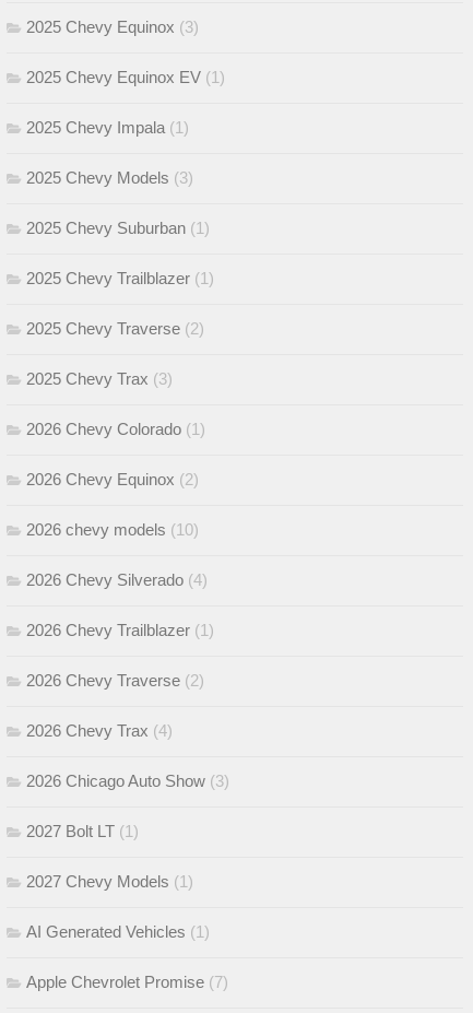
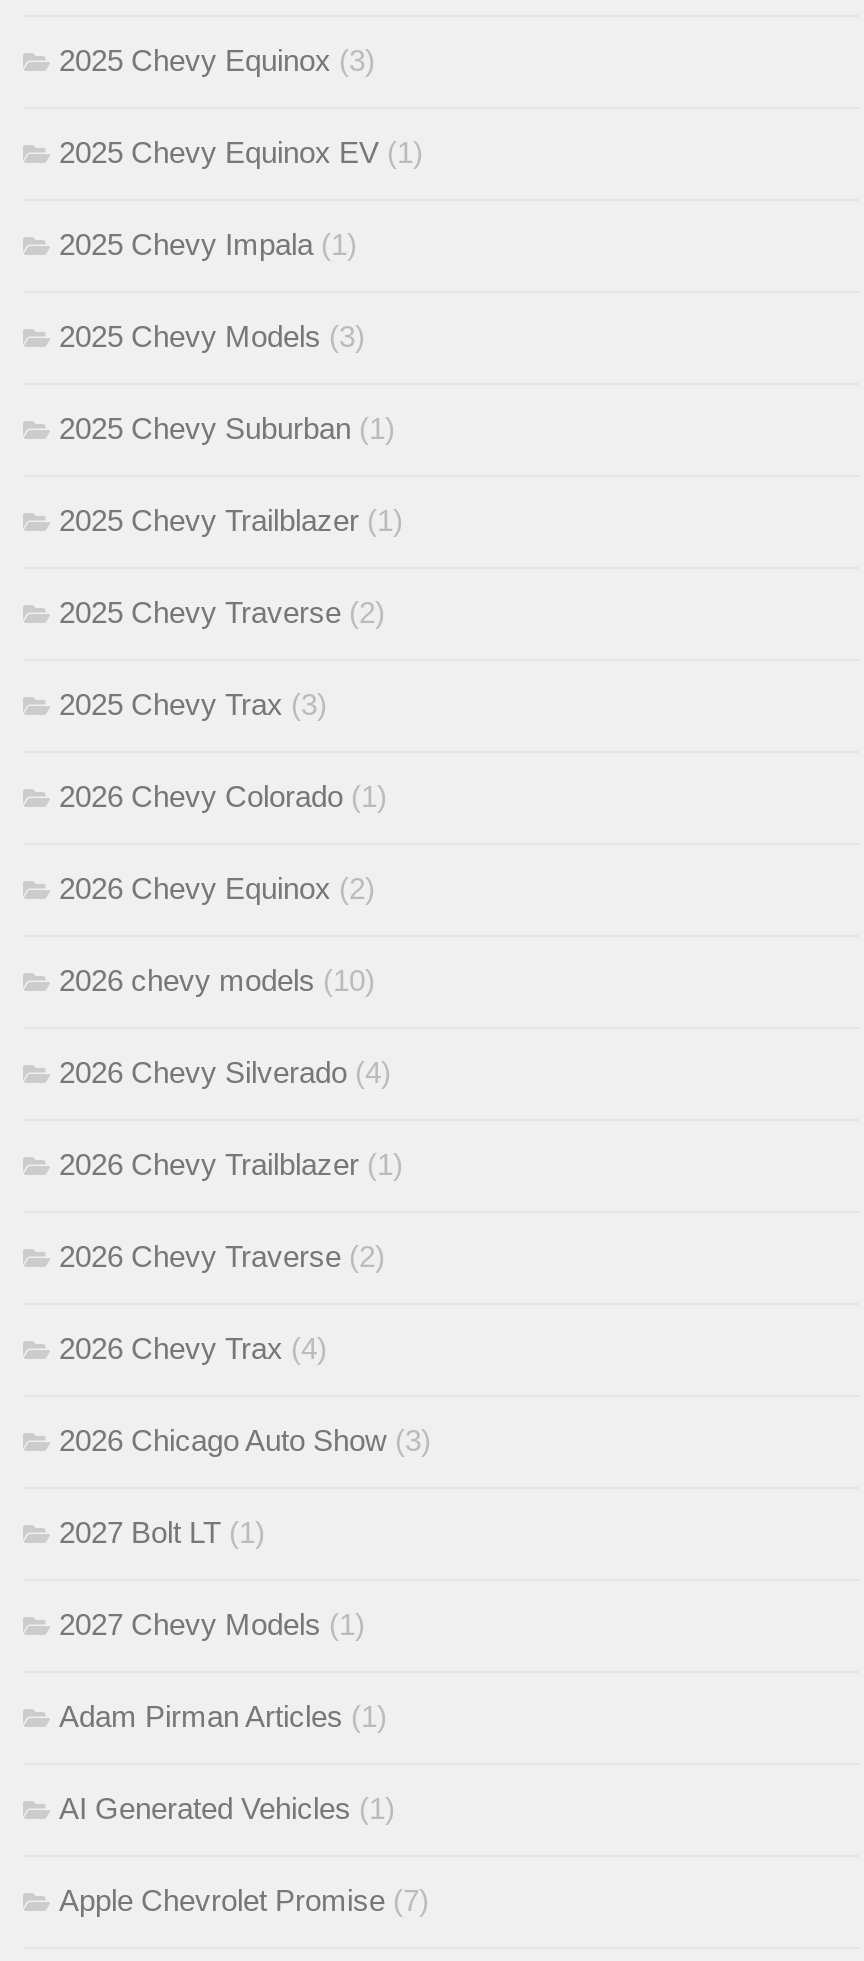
+ Adam Pirman Articles (1)
